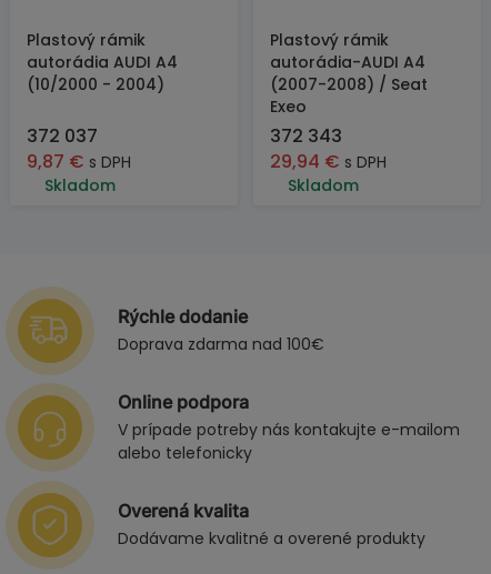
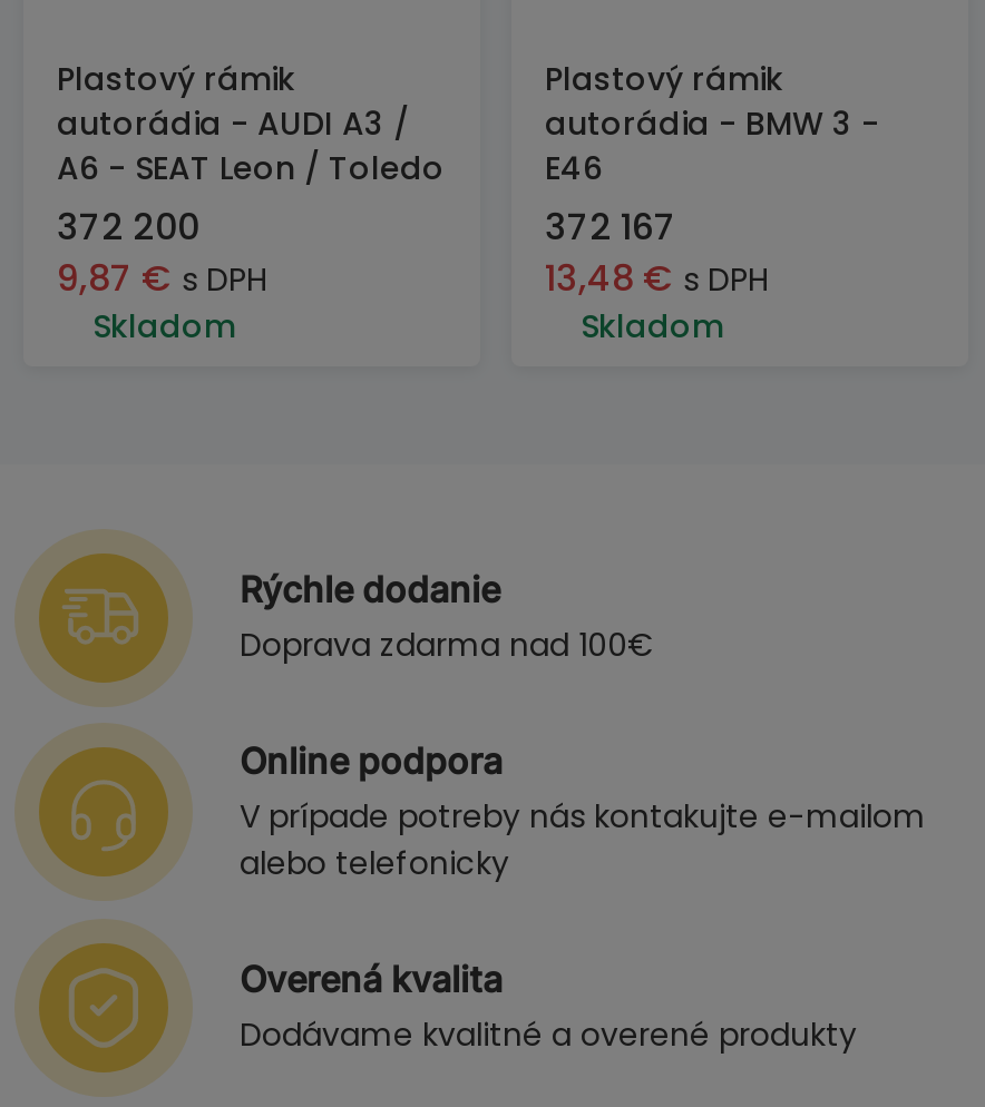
- autorádia AUDI A4
- (10/2000 - 2004)
- 372 037
+ autorádia - AUDI A3 /
+ A6 - SEAT Leon / Toledo
+ 372 200

- autorádia-AUDI A4
- (2007-2008) / Seat
- Exeo
- 372 343
- 29,94 € s DPH
+ autorádia - BMW 3 -
+ E46
+ 372 167
+ 13,48 € s DPH
